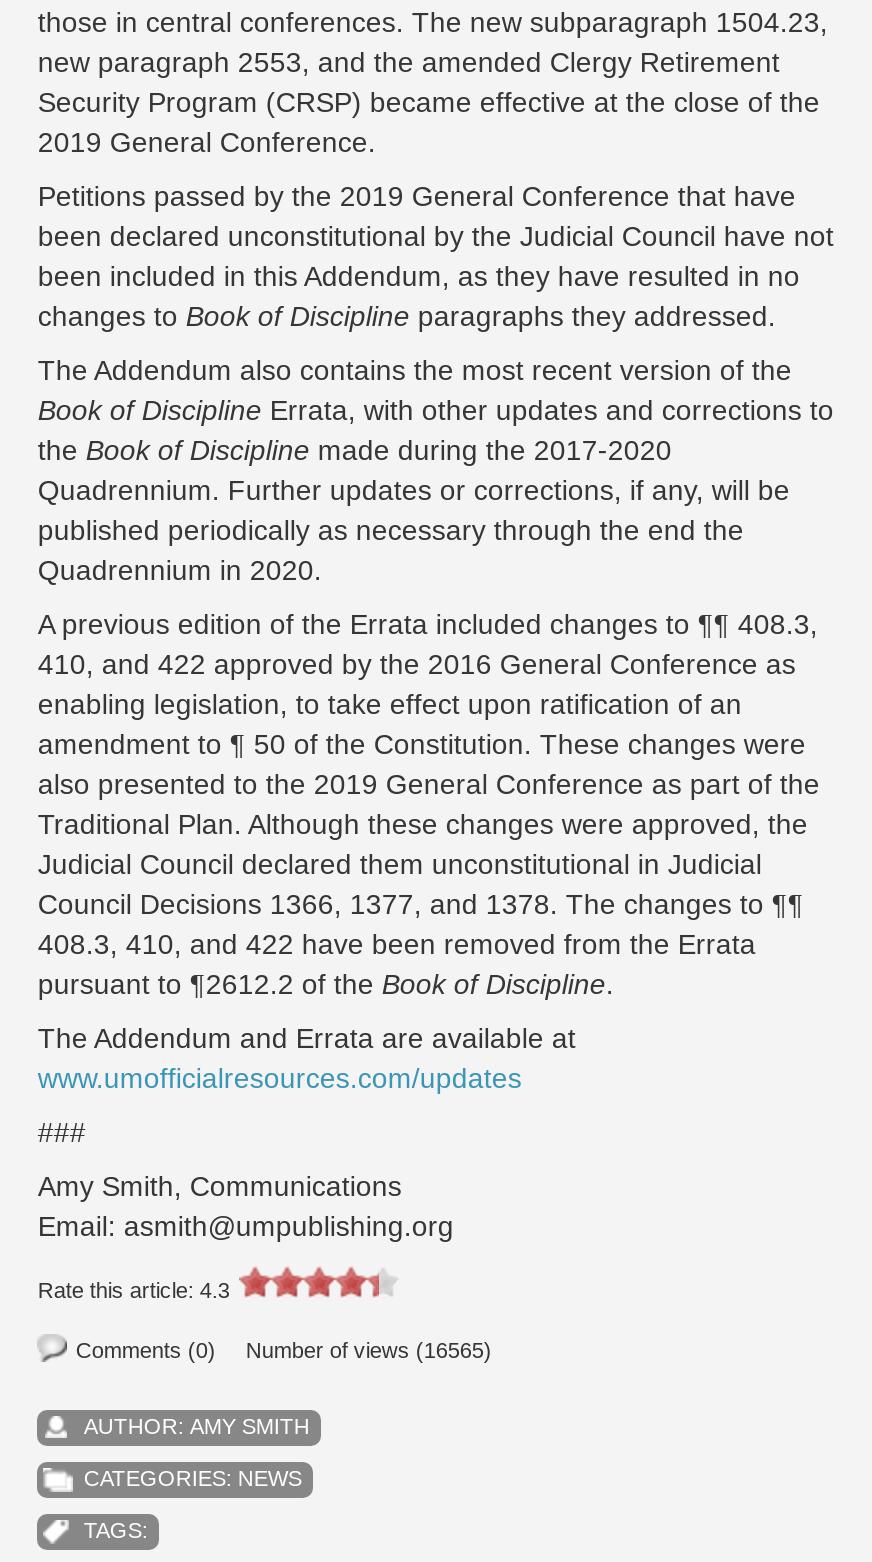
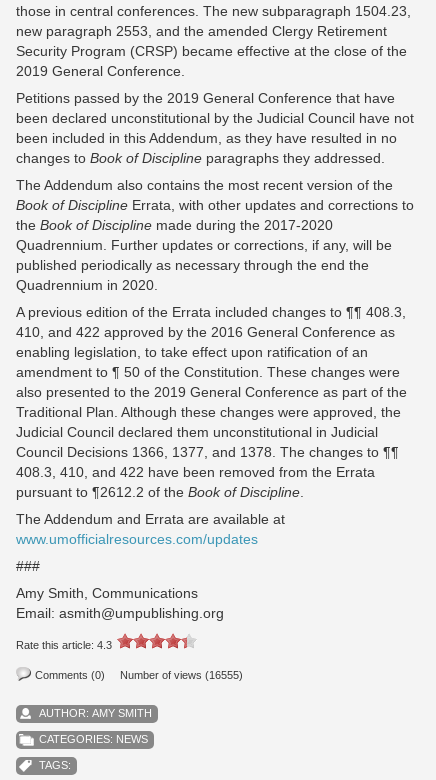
- Number of views (16565)
+ Number of views (16555)
